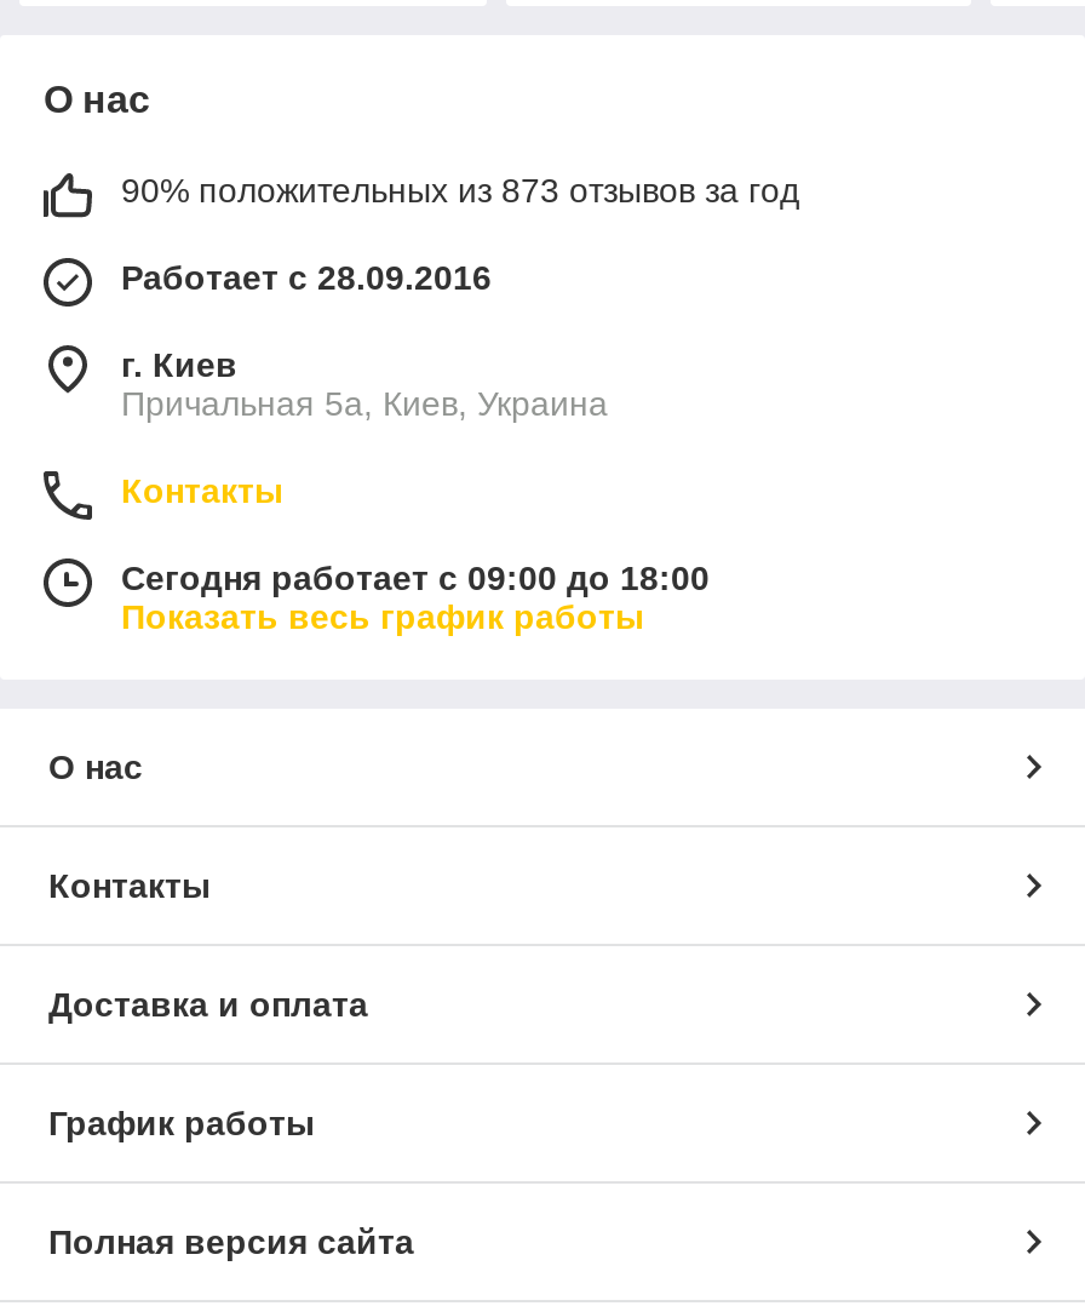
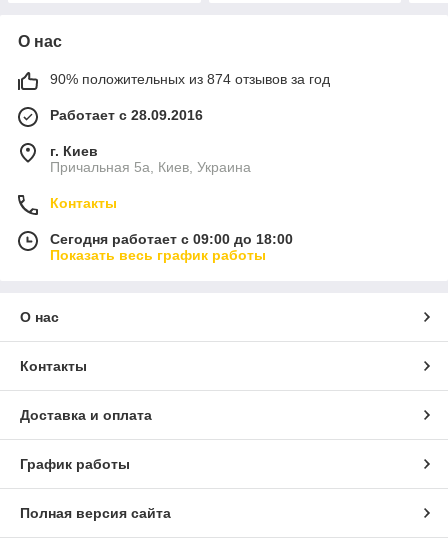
- 90% положительных из 873 отзывов за год
+ 90% положительных из 874 отзывов за год
